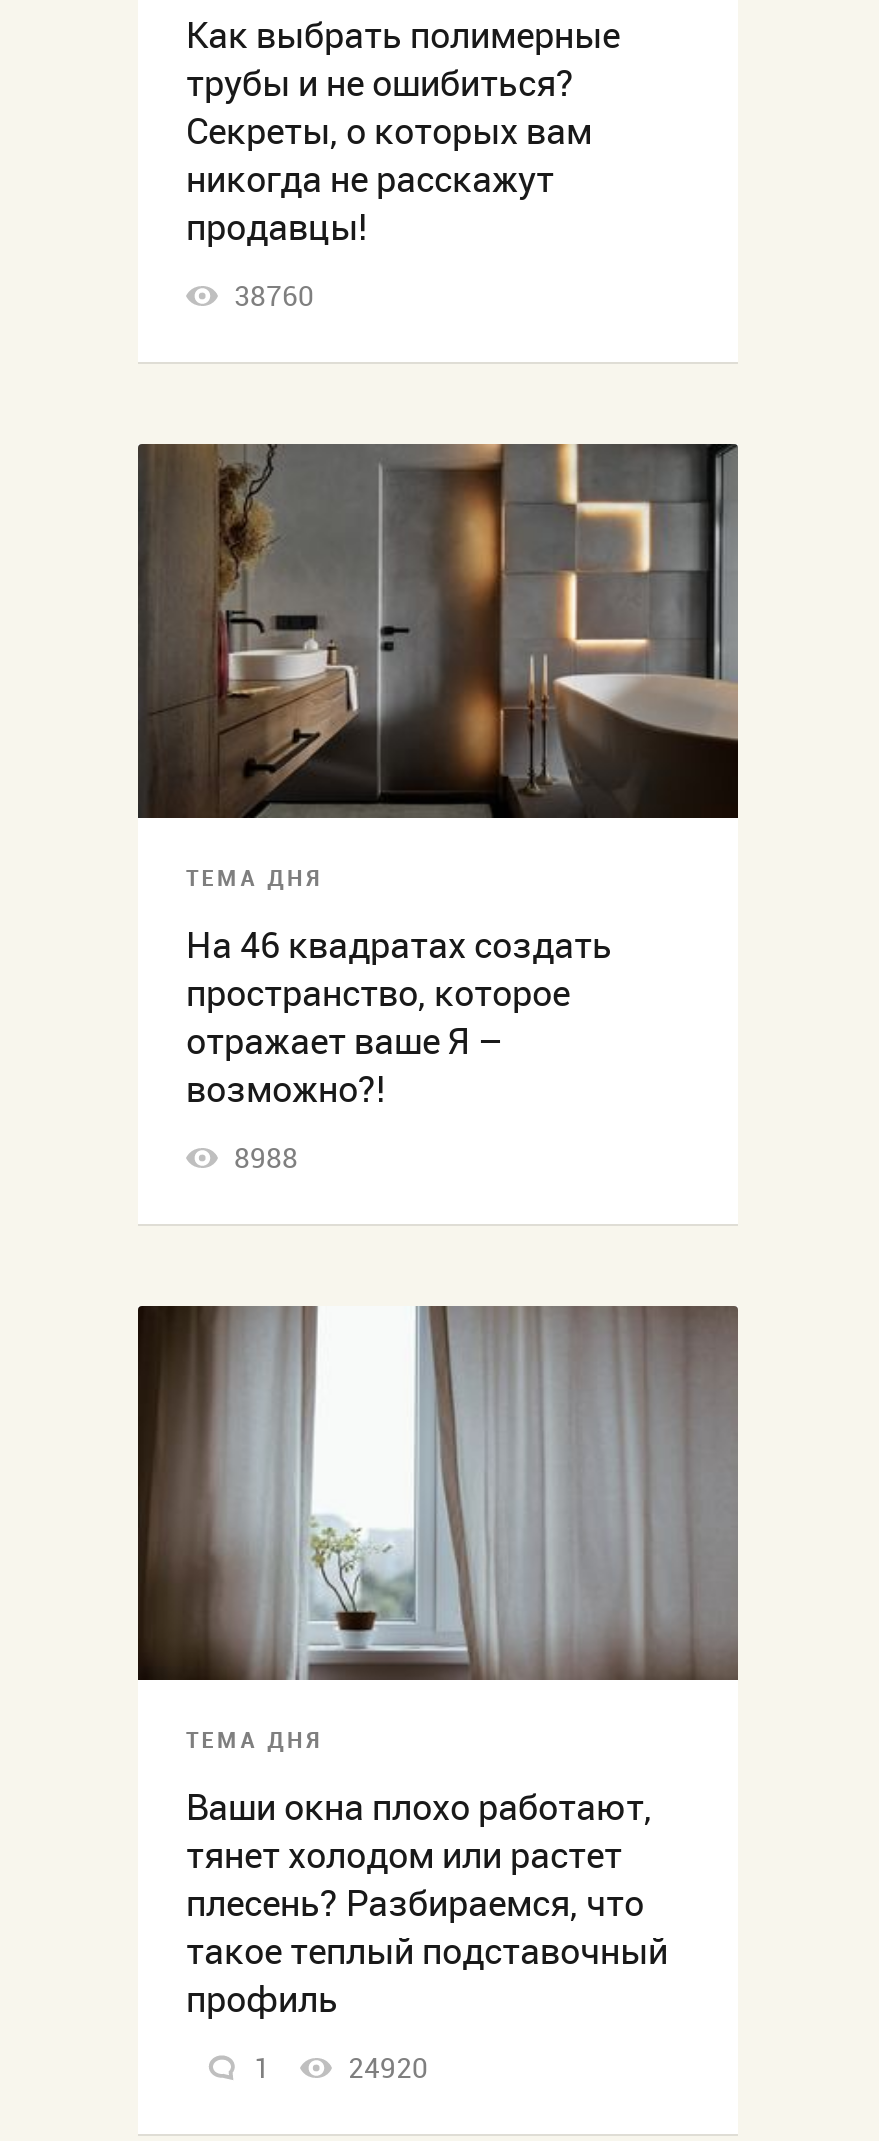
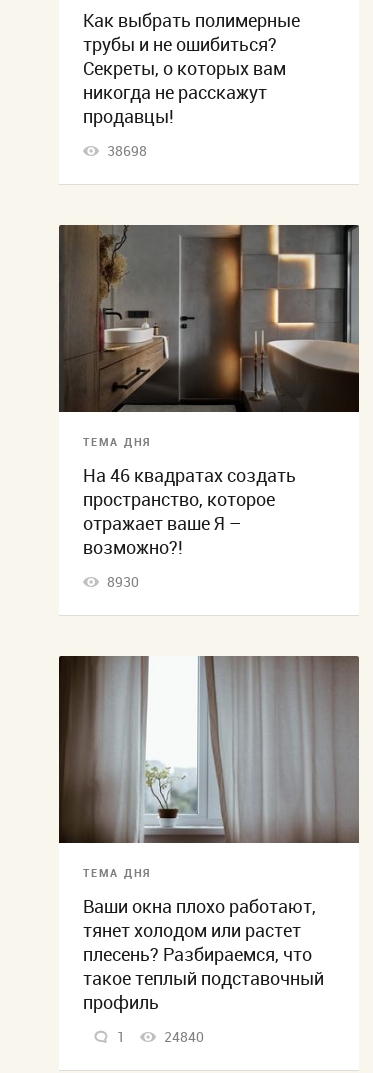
- 38760
+ 38698

- 8988
+ 8930

- 24920
+ 24840
